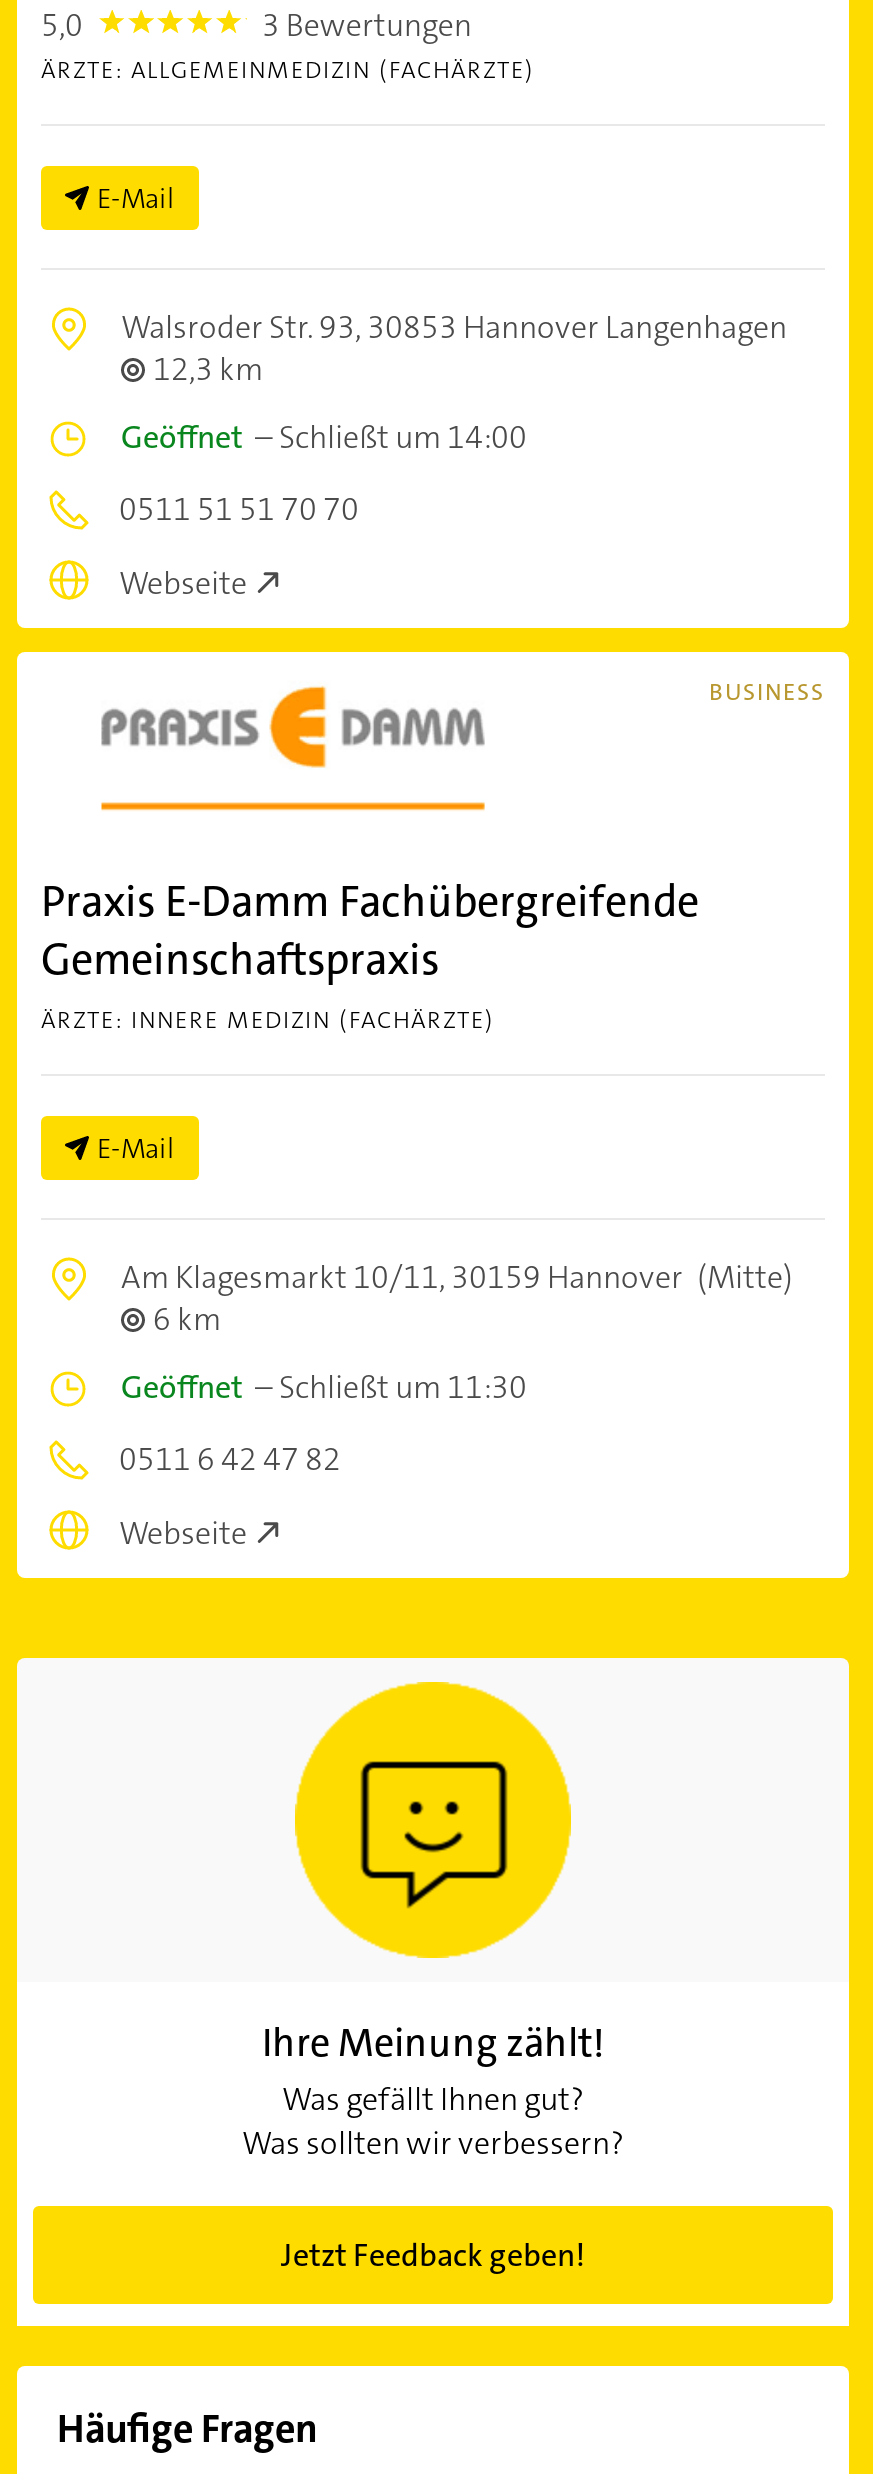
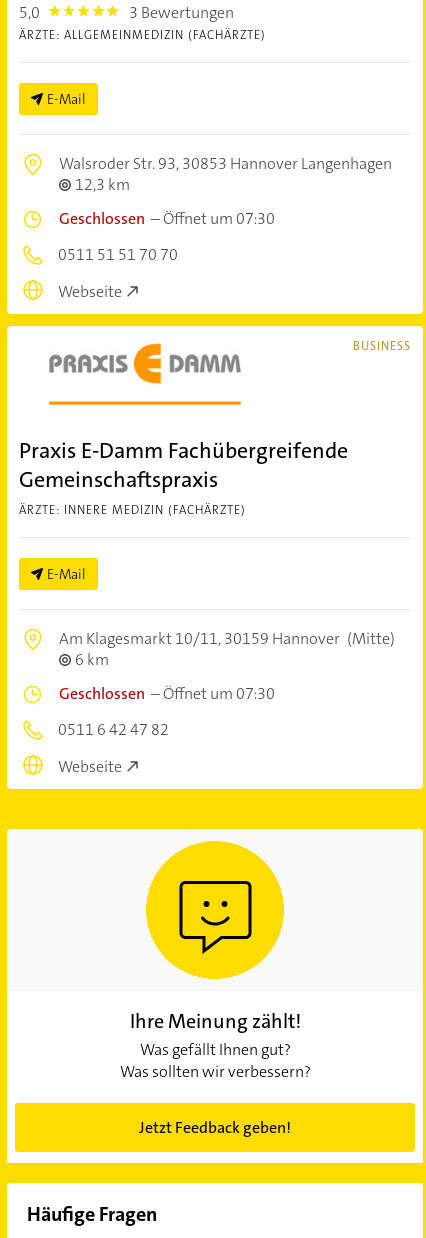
- Geöffnet – Schließt um 14:00
+ Geschlossen – Öffnet um 07:30

- Geöffnet – Schließt um 11:30
+ Geschlossen – Öffnet um 07:30
